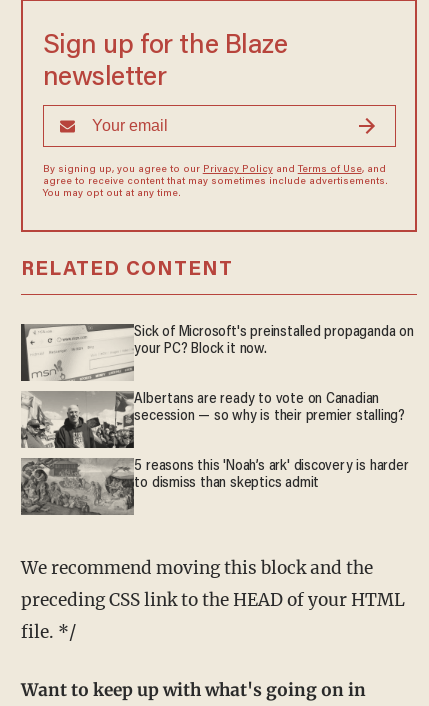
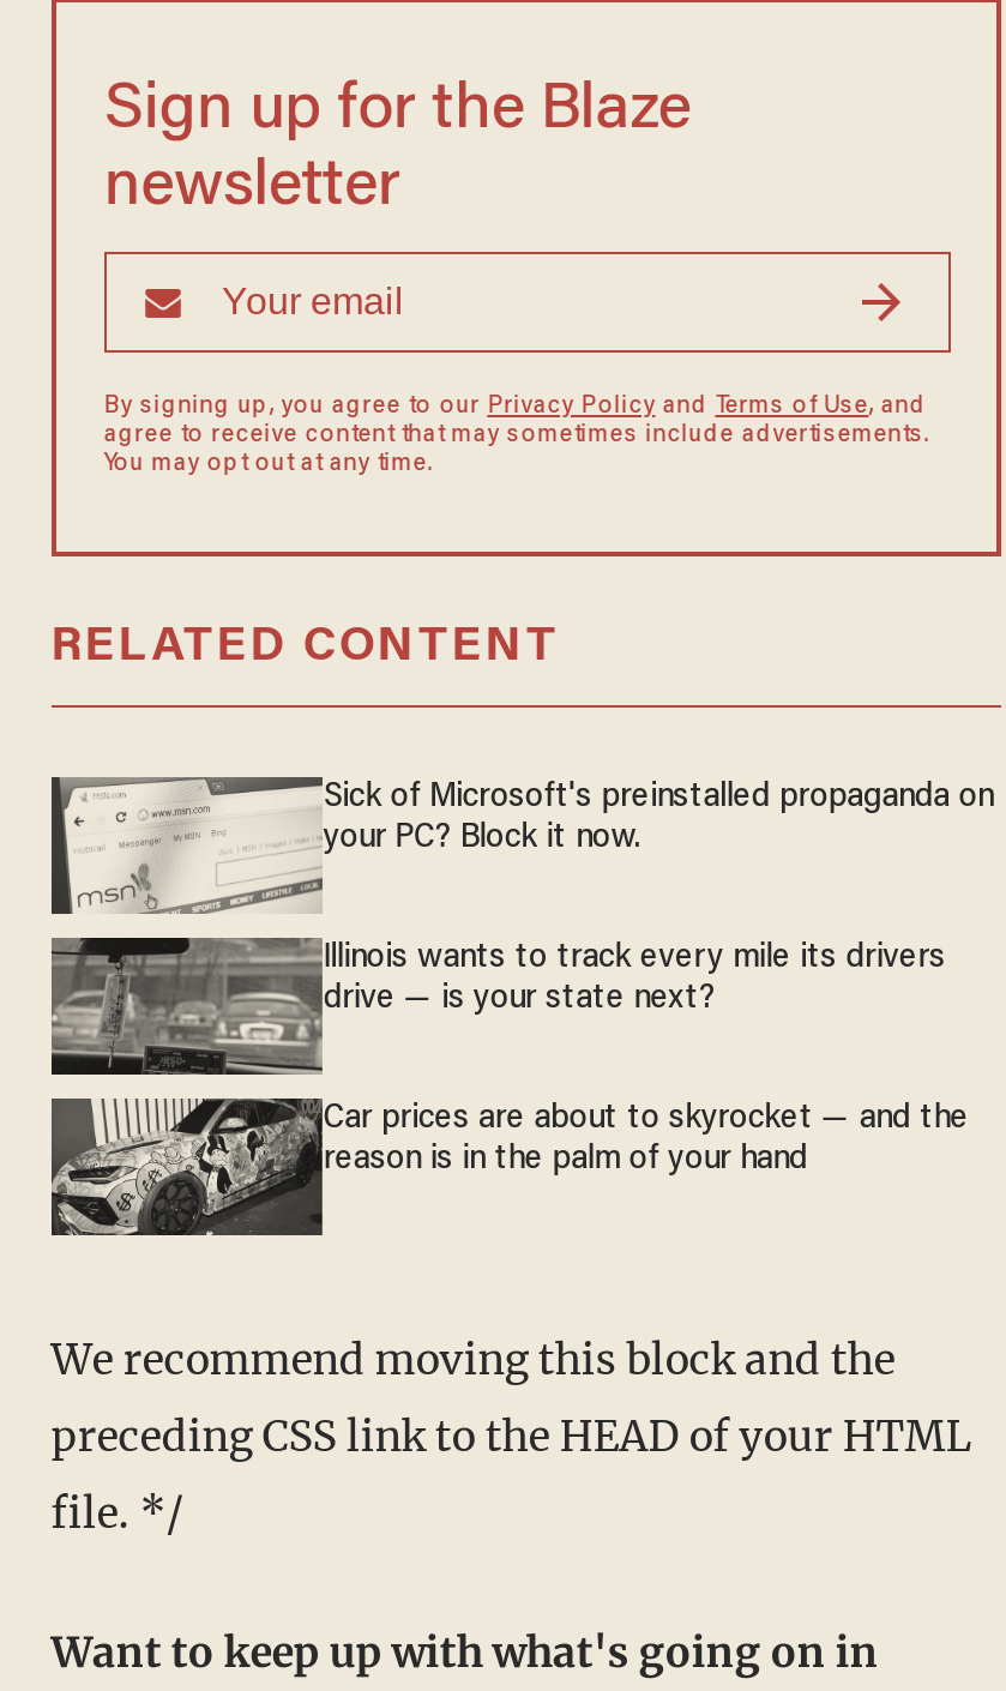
- [image]
- Albertans are ready to vote on Canadian
- secession — so why is their premier stalling?
+ [image]
+ Illinois wants to track every mile its drivers
+ drive — is your state next?

- [image]
- 5 reasons this 'Noah’s ark' discovery is harder
- to dismiss than skeptics admit
+ [image]
+ Car prices are about to skyrocket — and the
+ reason is in the palm of your hand
